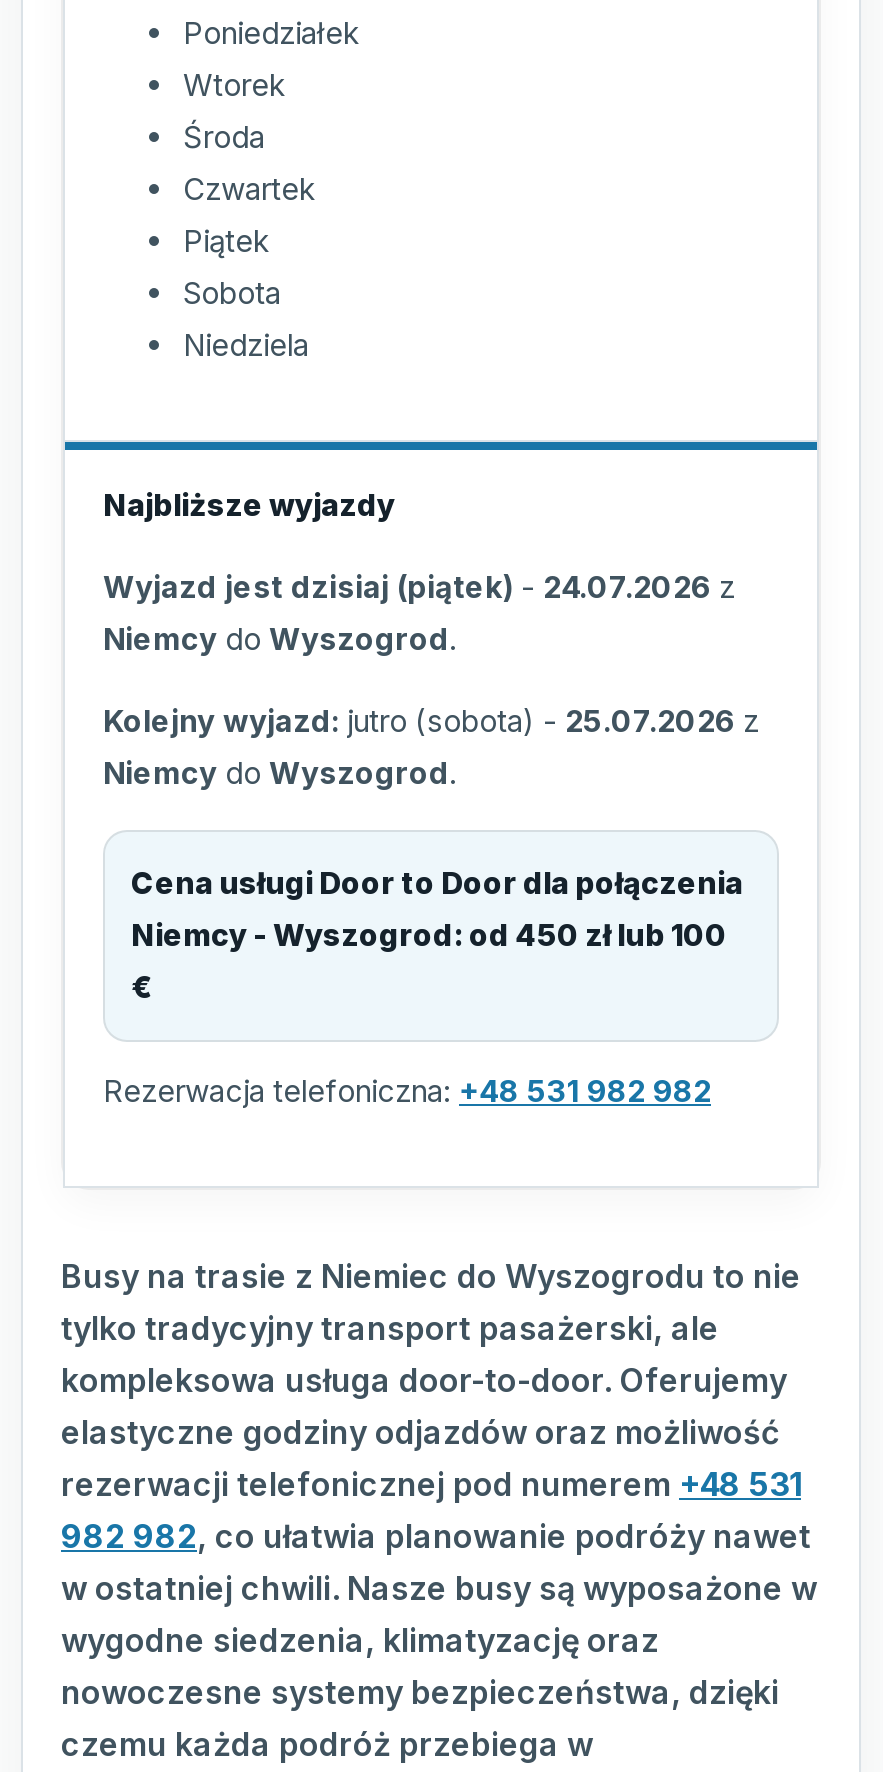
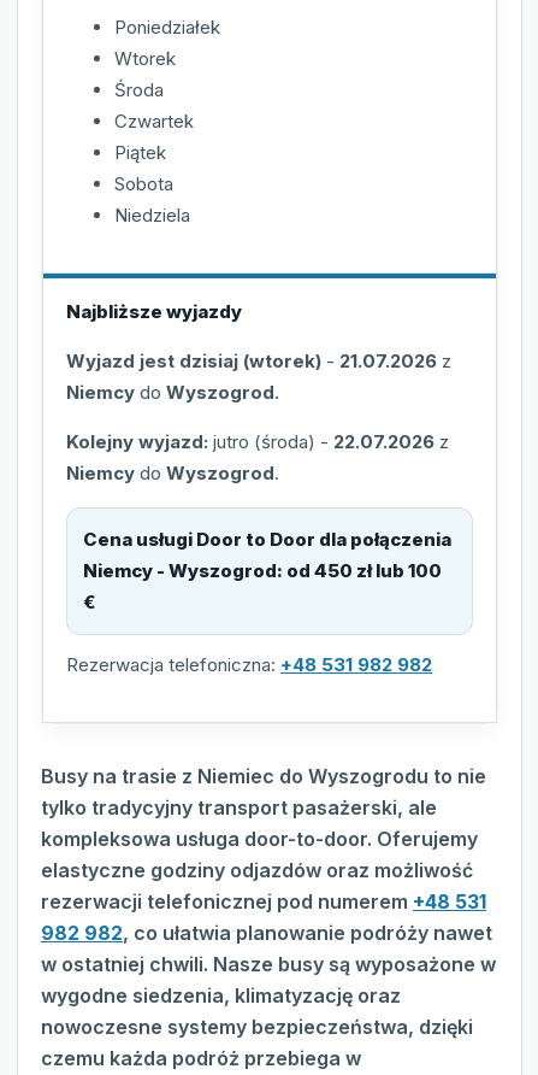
- Wyjazd jest dzisiaj (piątek) - 24.07.2026 z
+ Wyjazd jest dzisiaj (wtorek) - 21.07.2026 z

- Kolejny wyjazd: jutro (sobota) - 25.07.2026 z
+ Kolejny wyjazd: jutro (środa) - 22.07.2026 z
